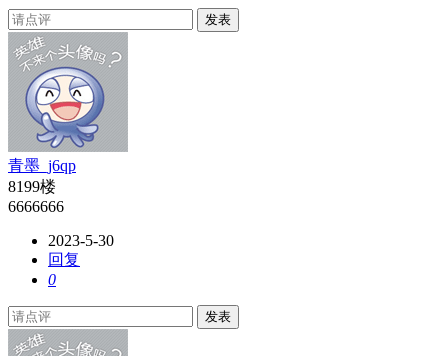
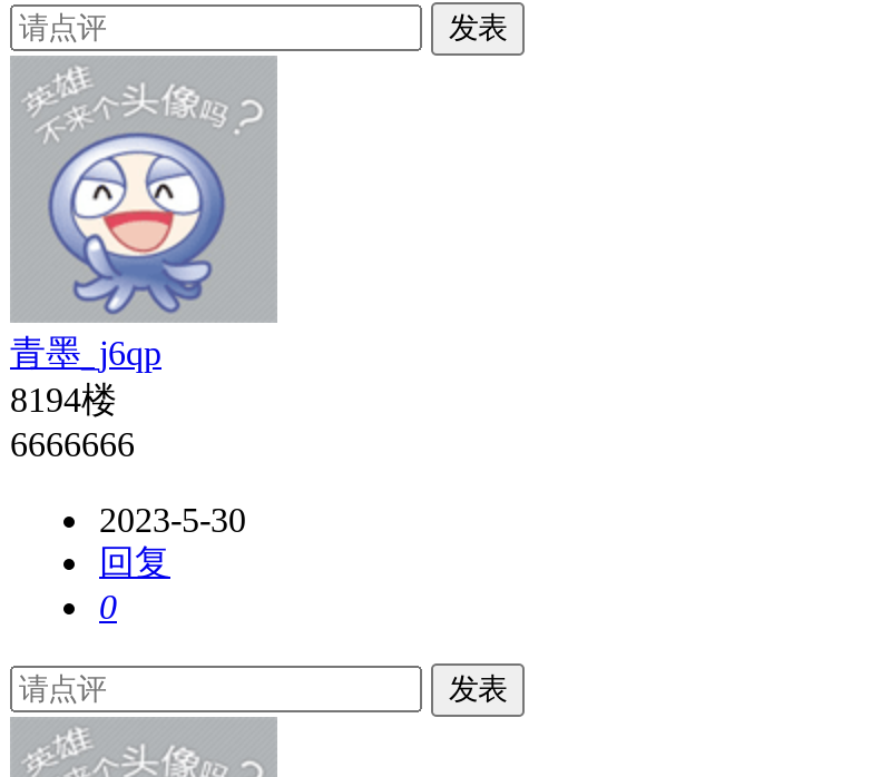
- 8199楼
+ 8194楼
